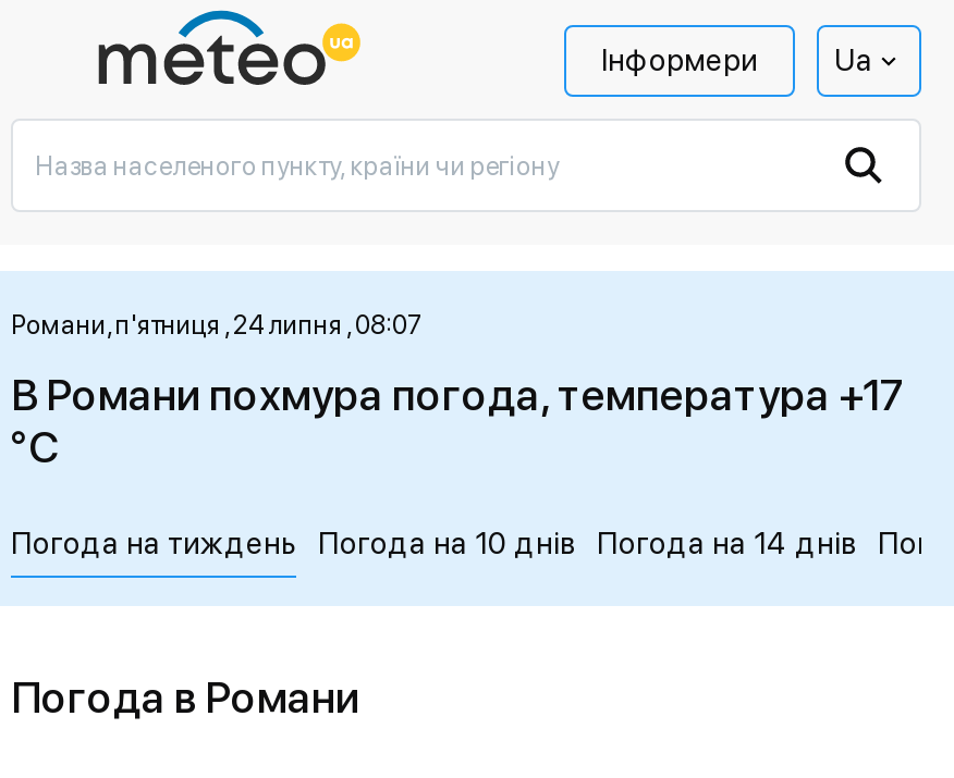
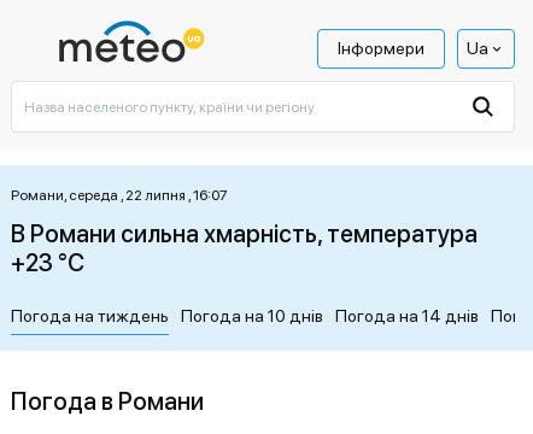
- Романи, п'ятниця , 24 липня , 08:07
+ Романи, середа , 22 липня , 16:07

- В Романи похмура погода, температура +17
- °C
+ В Романи сильна хмарність, температура
+ +23 °C
